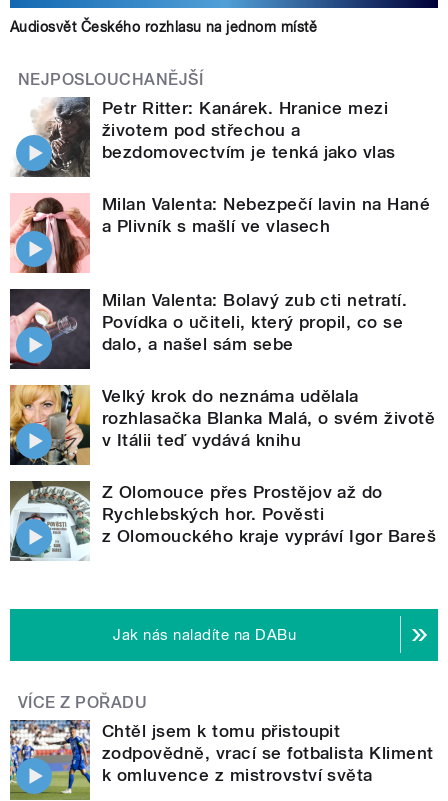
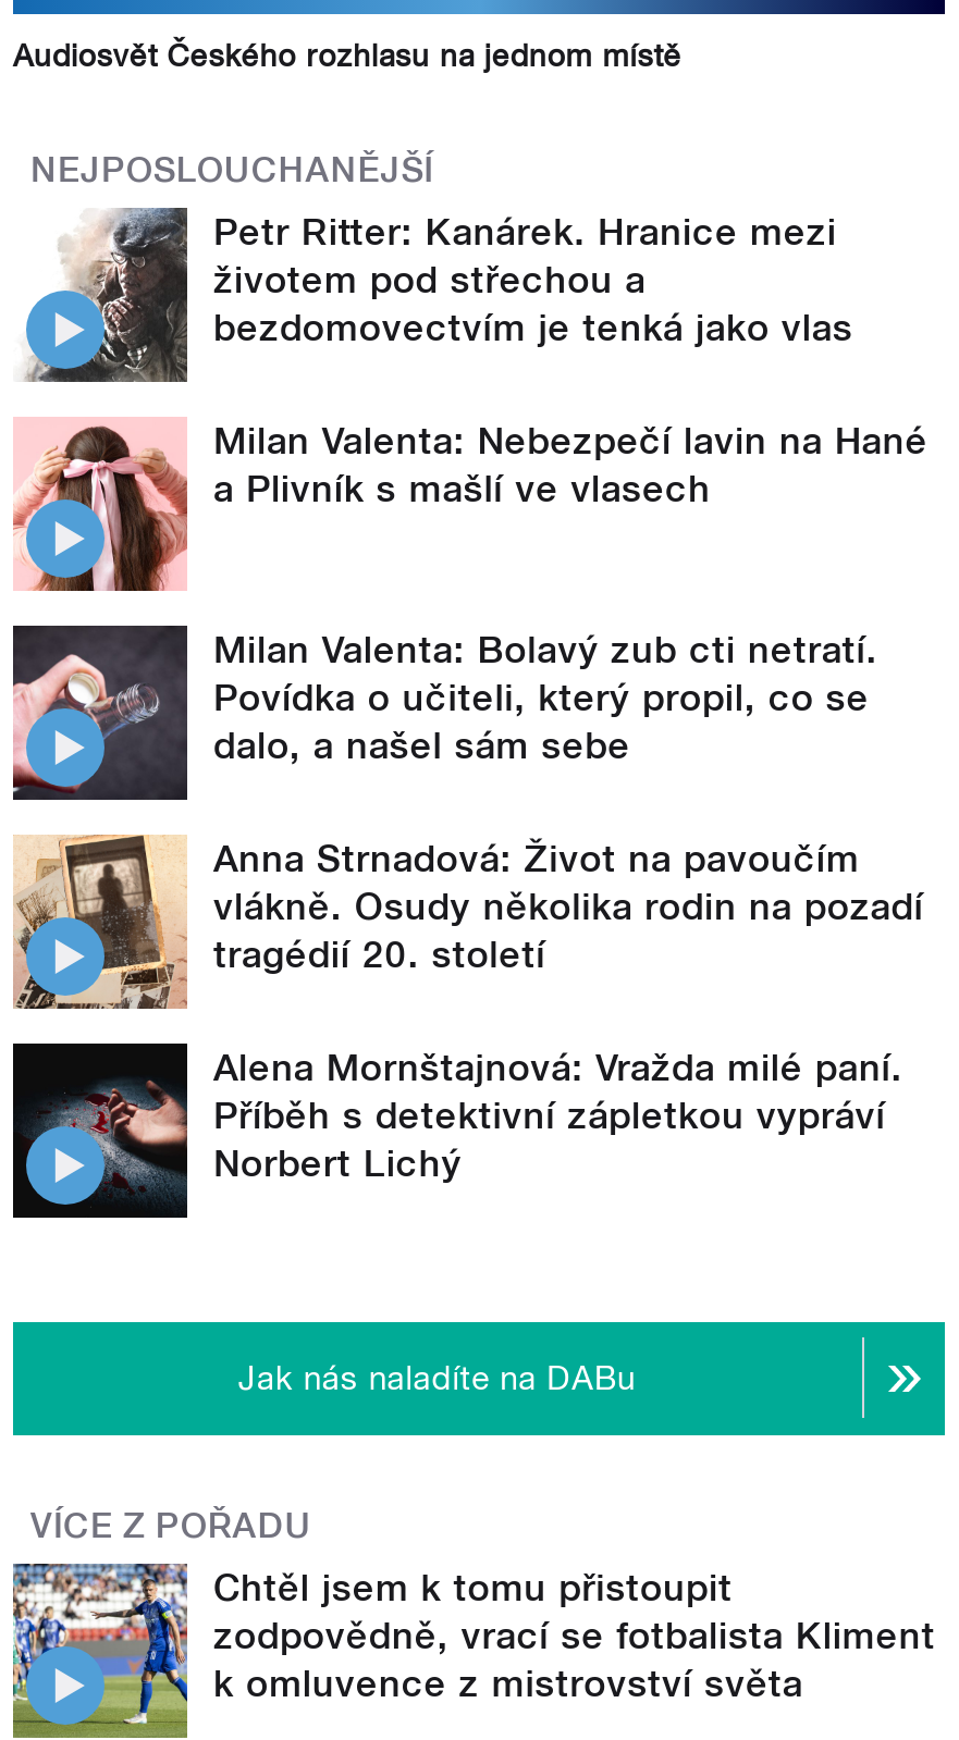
- [image]
- Velký krok do neznáma udělala
- rozhlasačka Blanka Malá, o svém životě
- v Itálii teď vydává knihu
+ [image]
+ Anna Strnadová: Život na pavoučím
+ vlákně. Osudy několika rodin na pozadí
+ tragédií 20. století

- [image]
- Z Olomouce přes Prostějov až do
- Rychlebských hor. Pověsti
- z Olomouckého kraje vypráví Igor Bareš
+ [image]
+ Alena Mornštajnová: Vražda milé paní.
+ Příběh s detektivní zápletkou vypráví
+ Norbert Lichý
